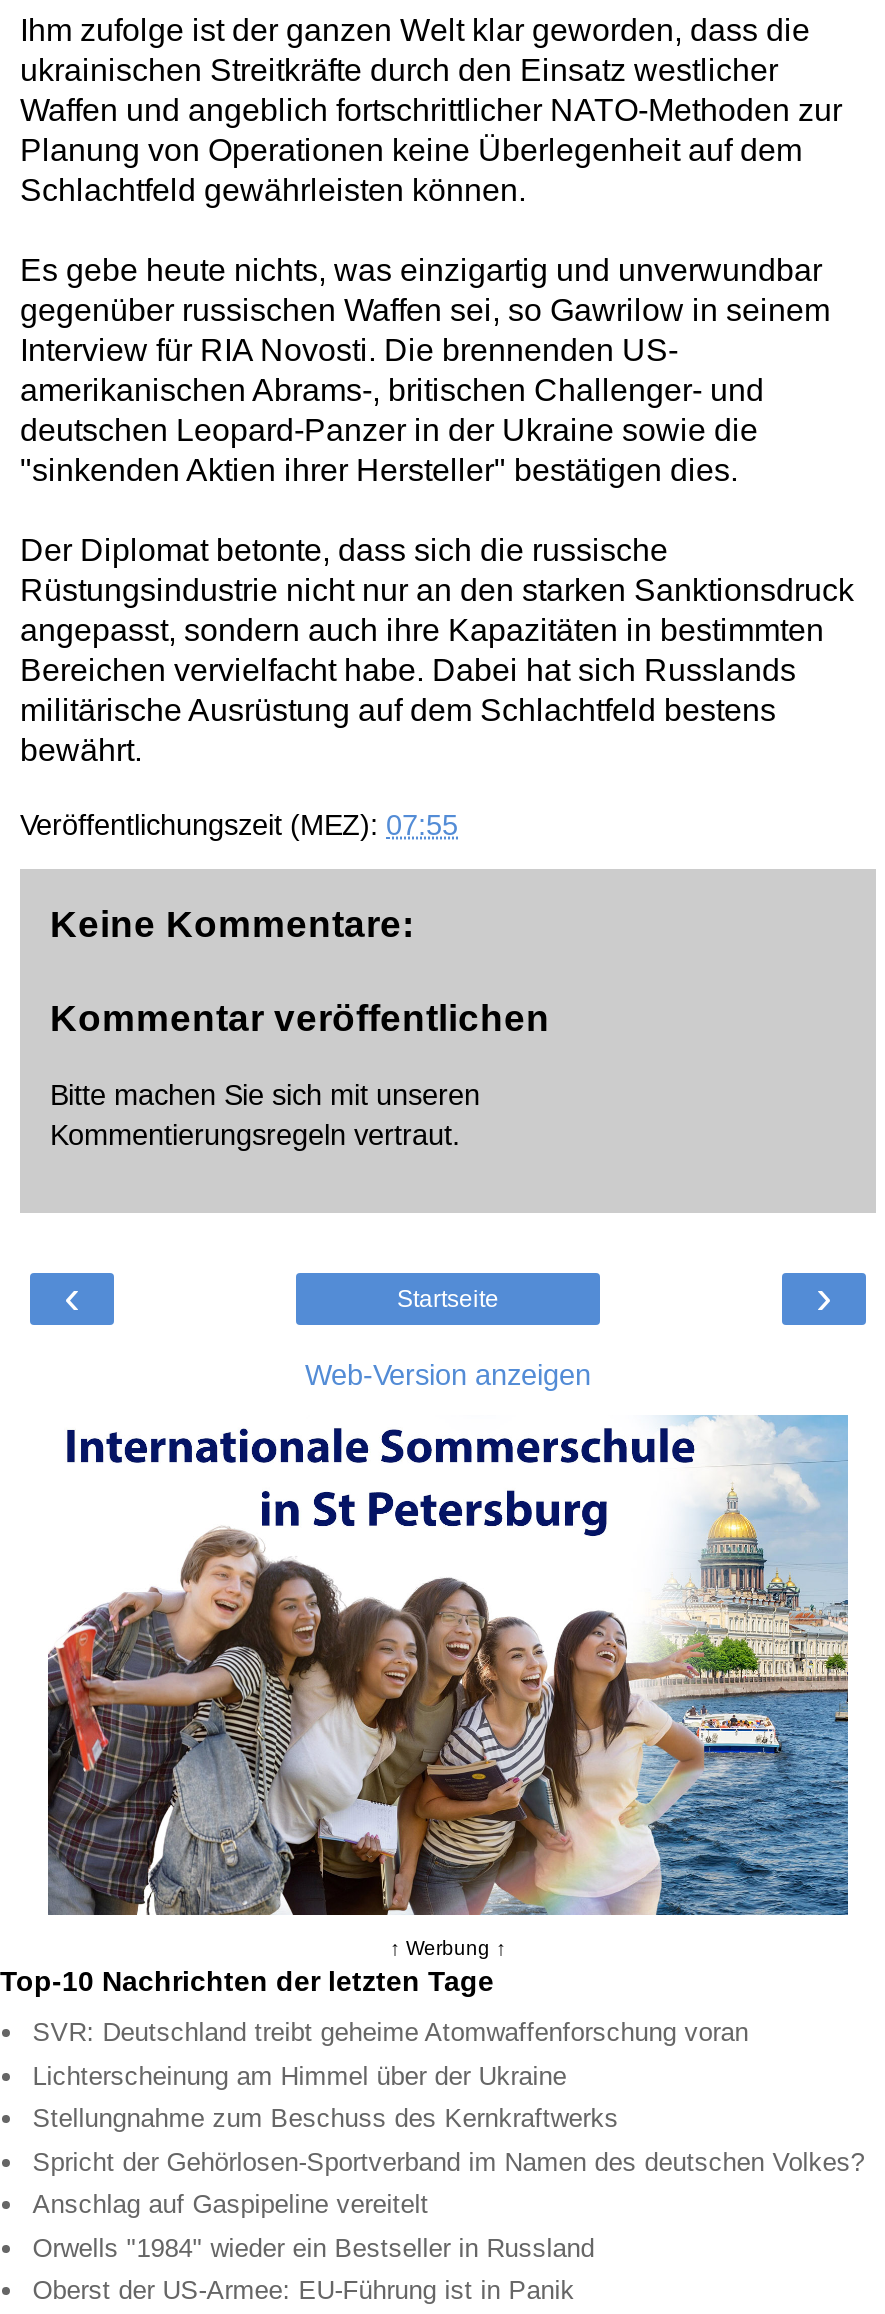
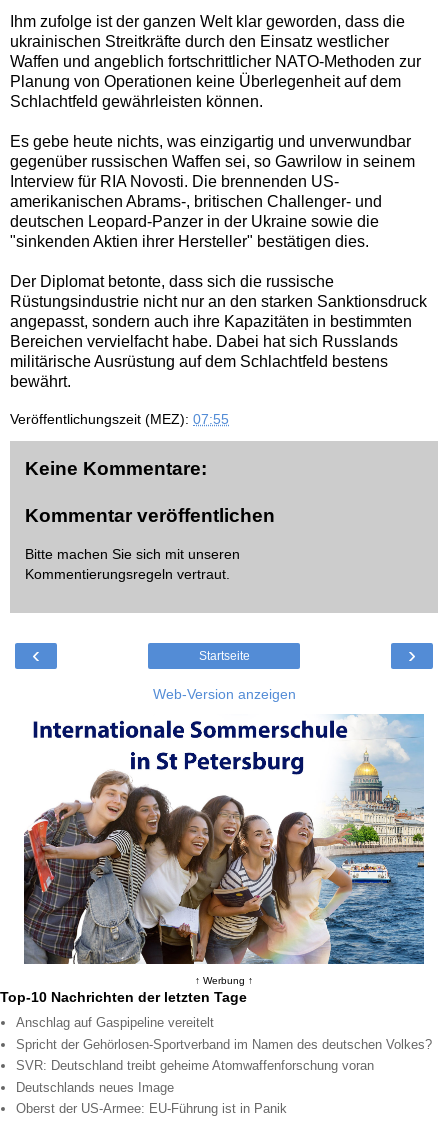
moved down: Spricht der Gehörlosen-Sportverband im Namen des deutschen Volkes? | SVR: Deutschland treibt geheime Atomwaffenforschung voran

- Lichterscheinung am Himmel über der Ukraine
- Stellungnahme zum Beschuss des Kernkraftwerks

moved up: Anschlag auf Gaspipeline vereitelt

- Orwells "1984" wieder ein Bestseller in Russland
+ Deutschlands neues Image
